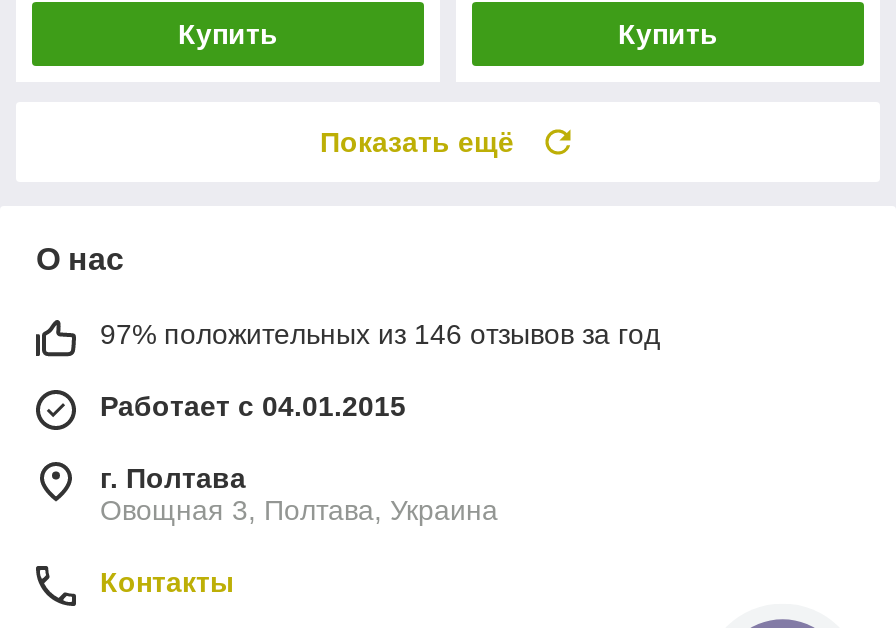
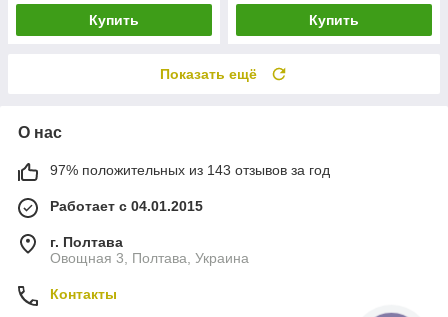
- 97% положительных из 146 отзывов за год
+ 97% положительных из 143 отзывов за год
